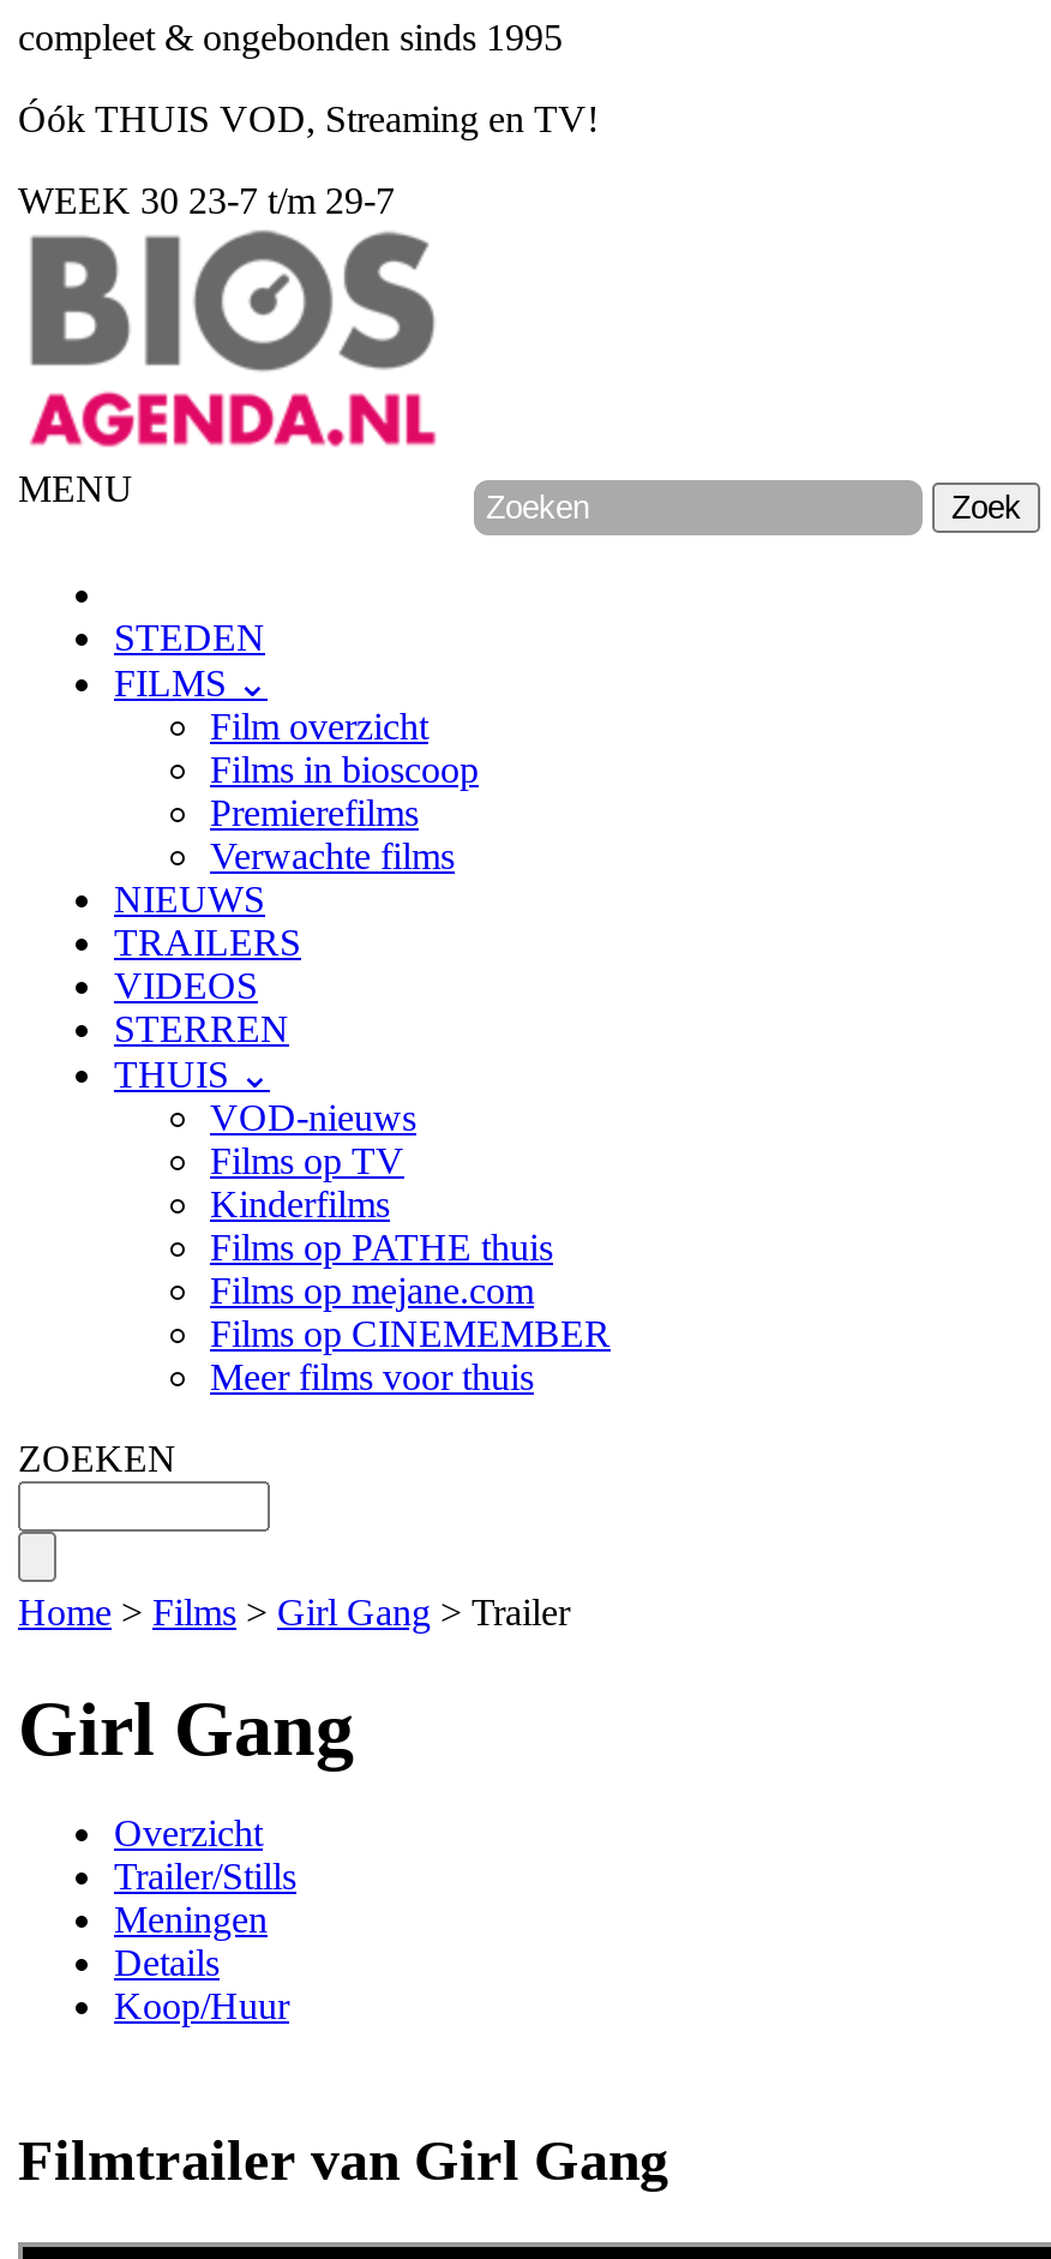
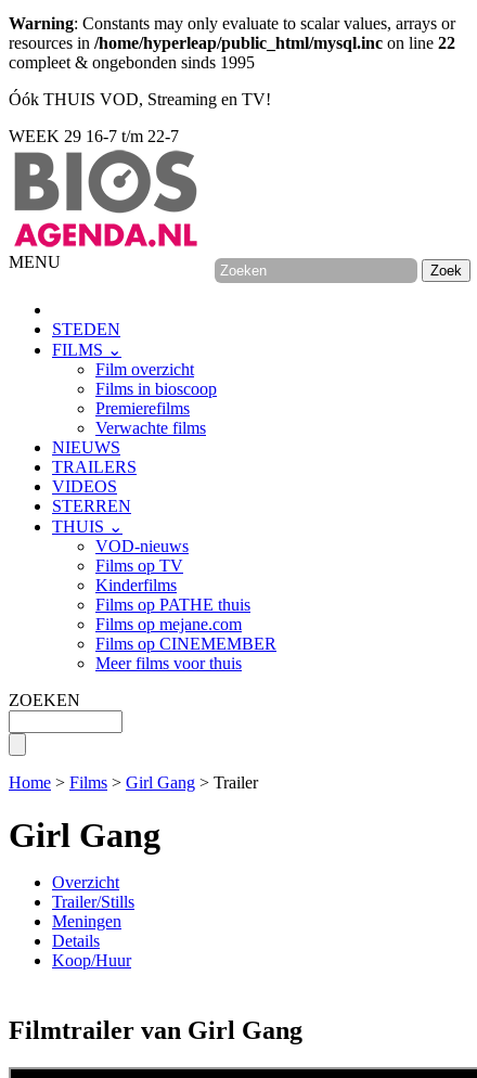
+ Warning: Constants may only evaluate to scalar values, arrays or
+ resources in /home/hyperleap/public_html/mysql.inc on line 22

- WEEK 30 23-7 t/m 29-7
+ WEEK 29 16-7 t/m 22-7
